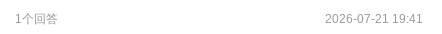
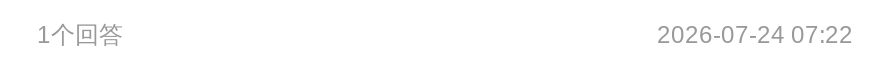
- 2026-07-21 19:41
+ 2026-07-24 07:22
